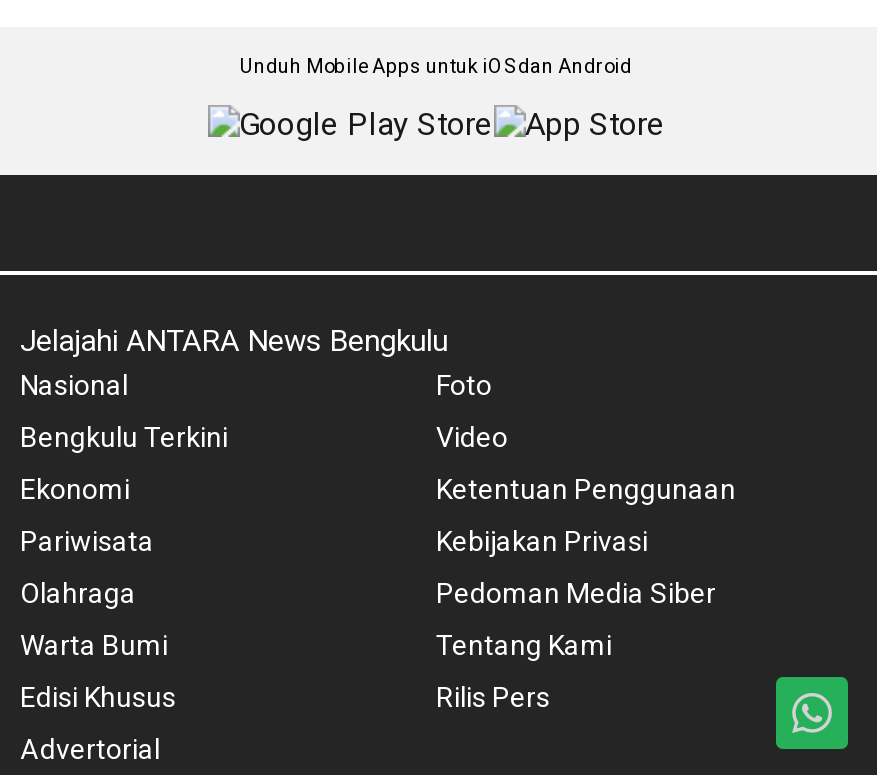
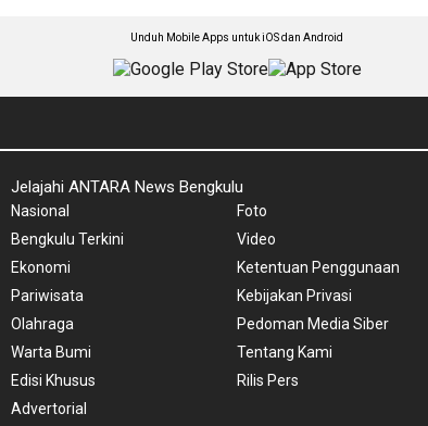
- [image]
